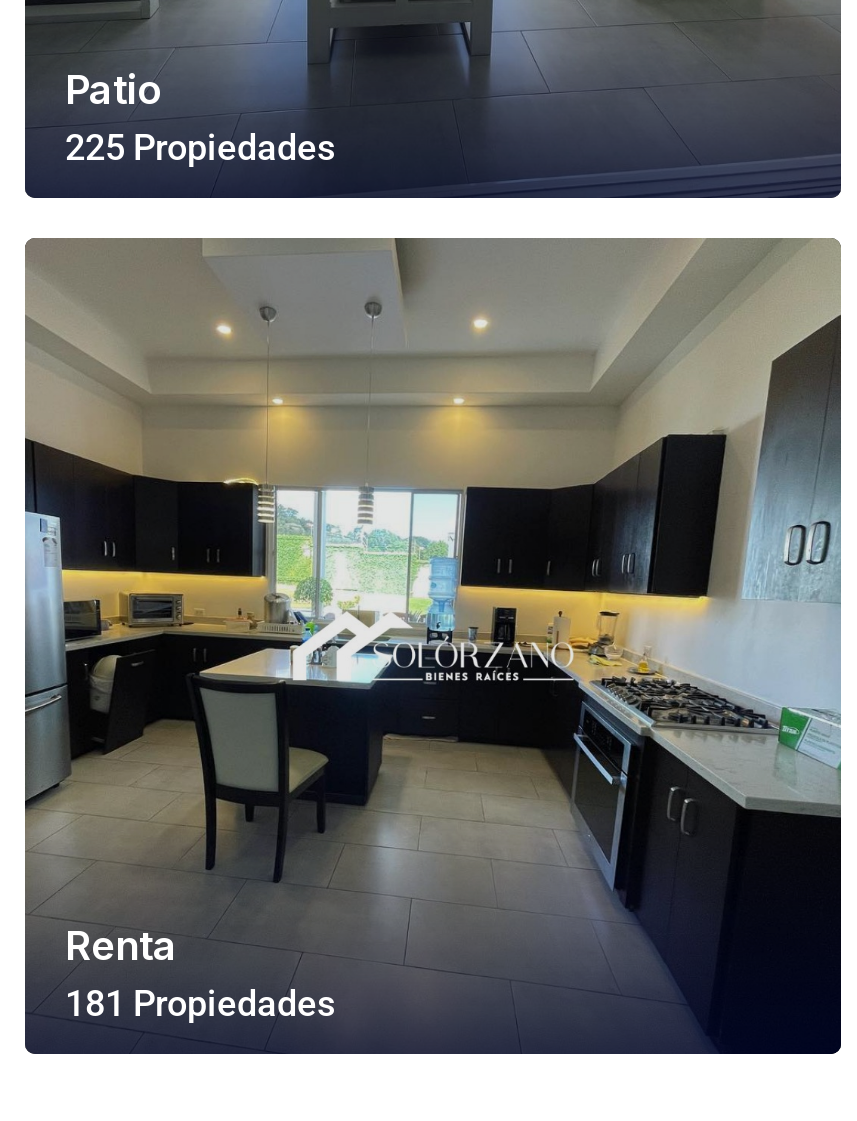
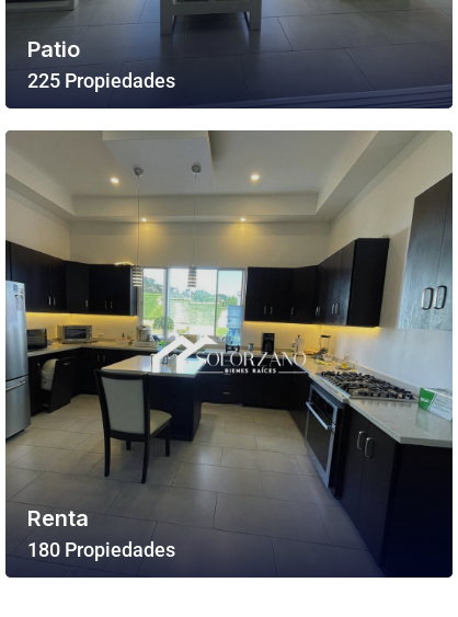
- 181 Propiedades
+ 180 Propiedades
